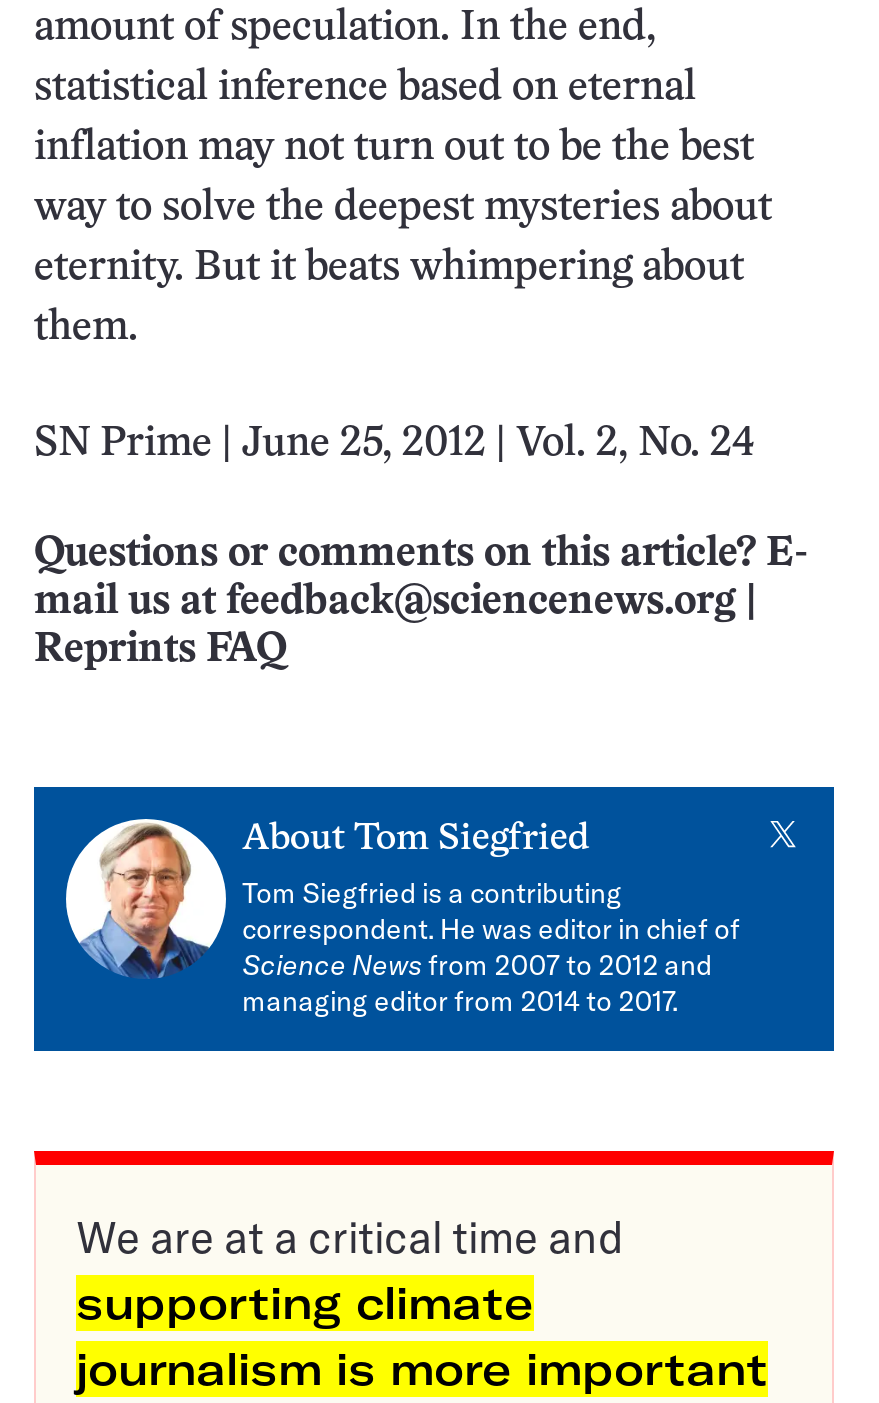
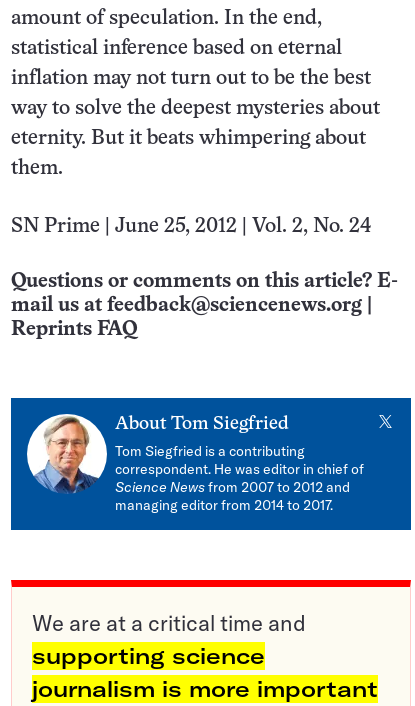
- supporting climate
+ supporting science
